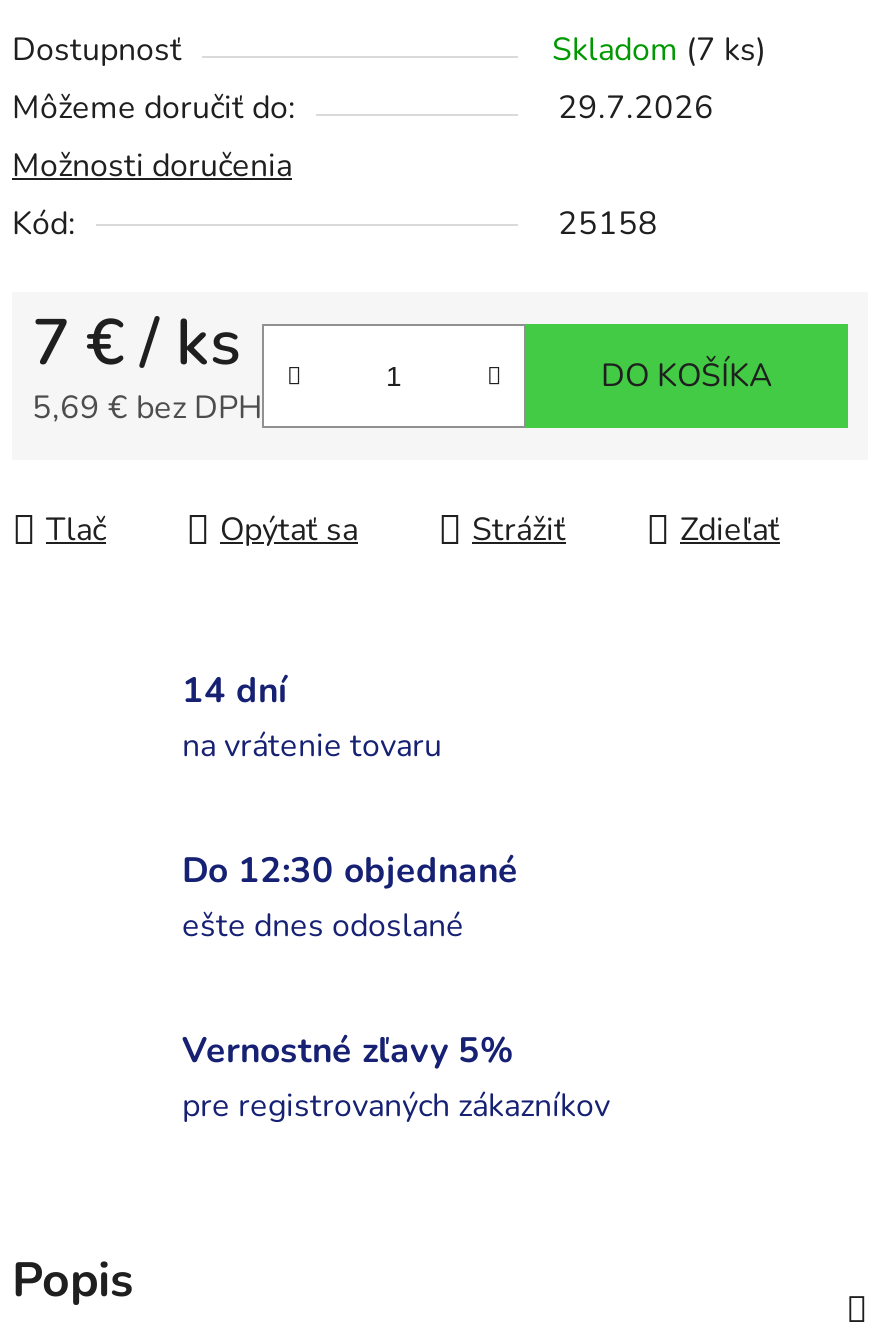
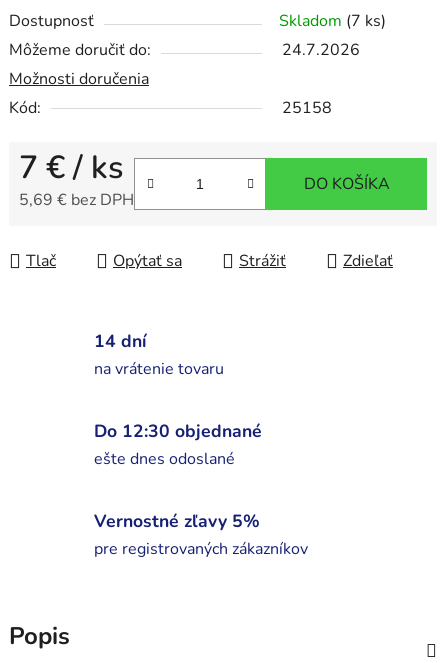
- 29.7.2026
+ 24.7.2026
